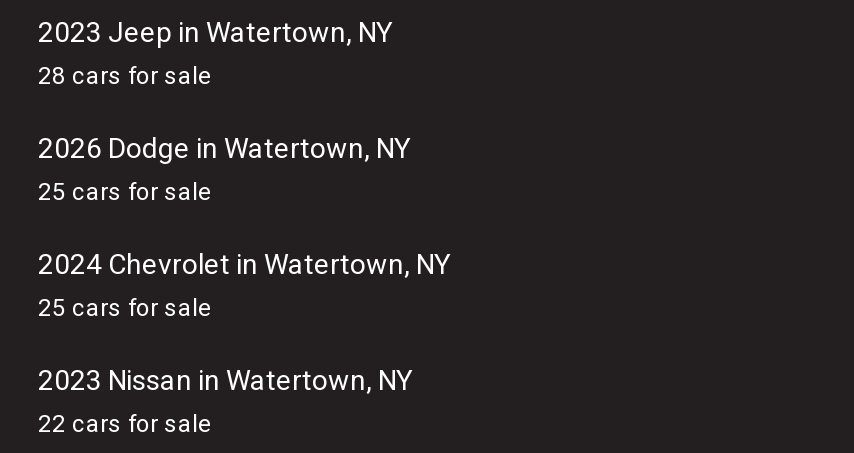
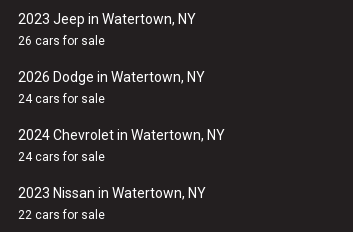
- 28 cars for sale
+ 26 cars for sale

- 25 cars for sale
+ 24 cars for sale

- 25 cars for sale
+ 24 cars for sale
